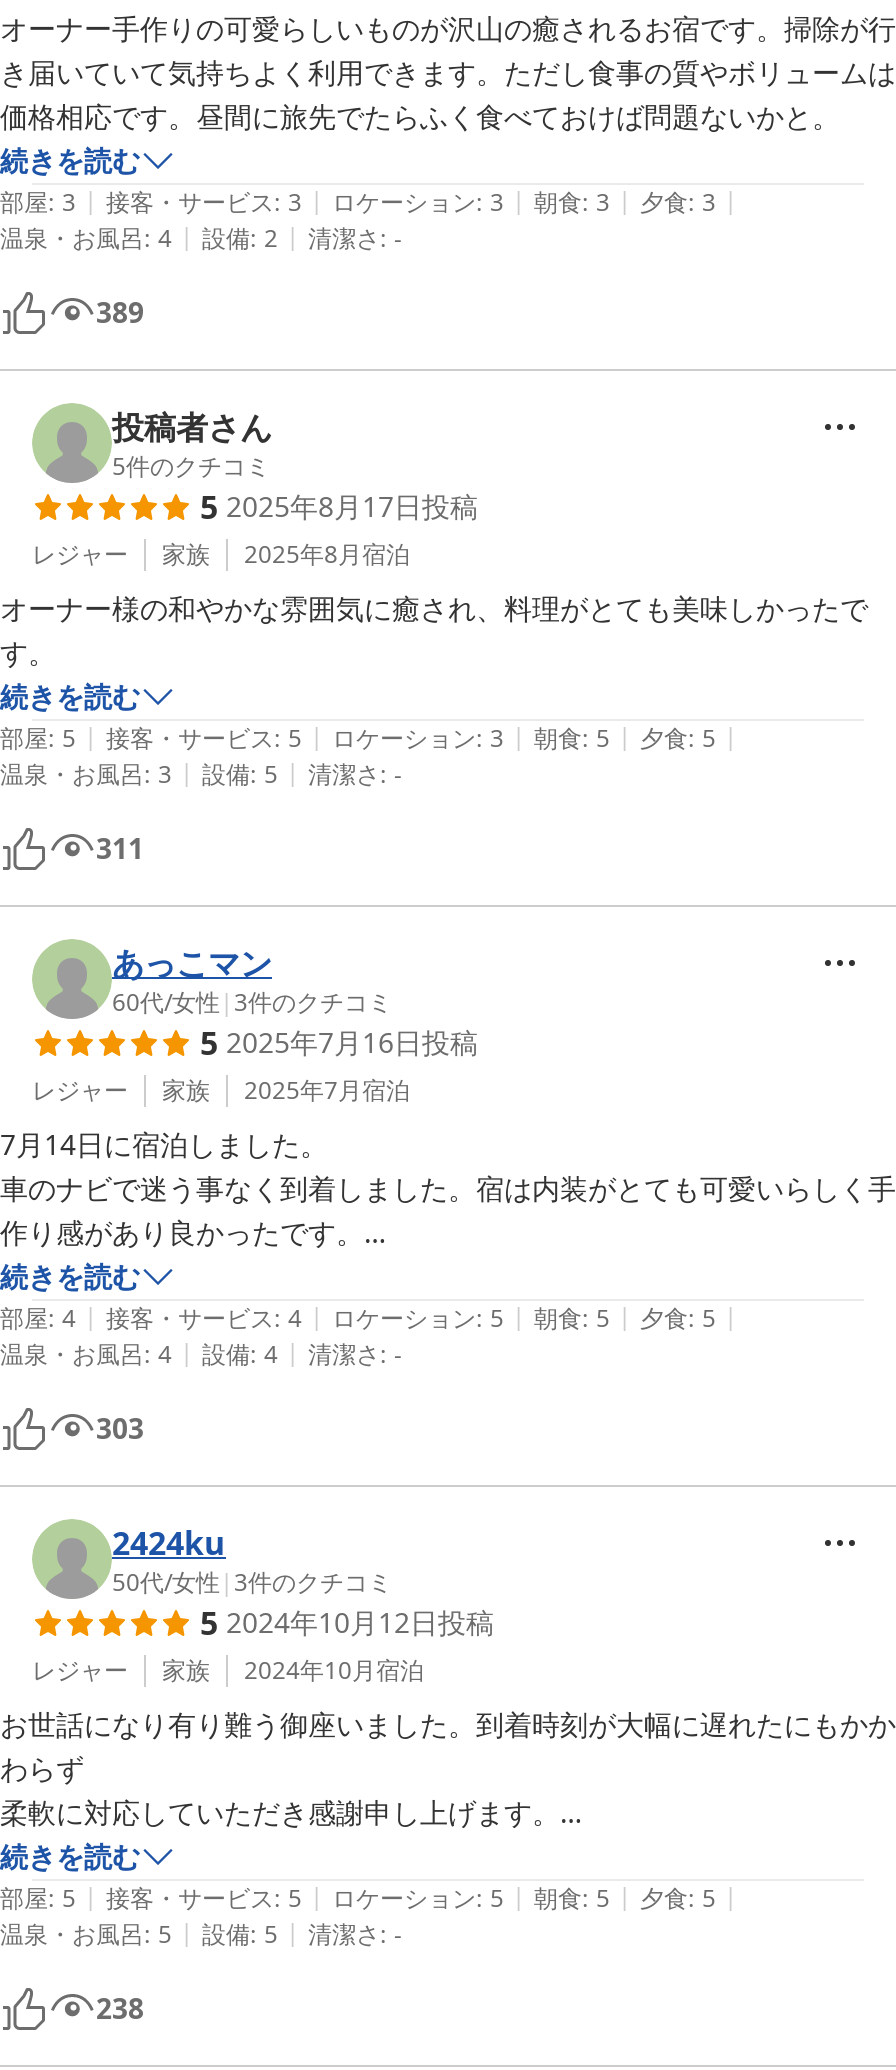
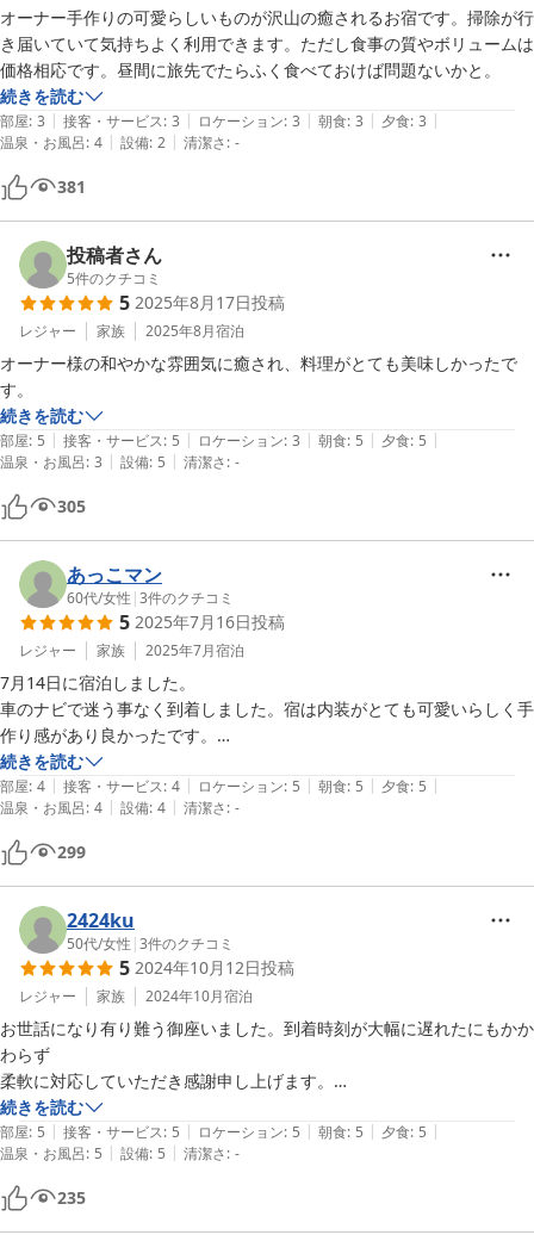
- 389
+ 381

- 311
+ 305

- 303
+ 299

- 238
+ 235
